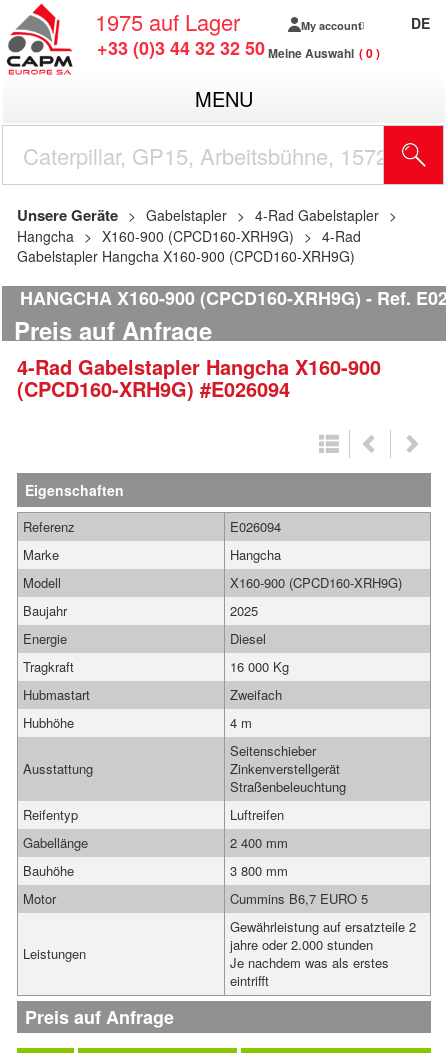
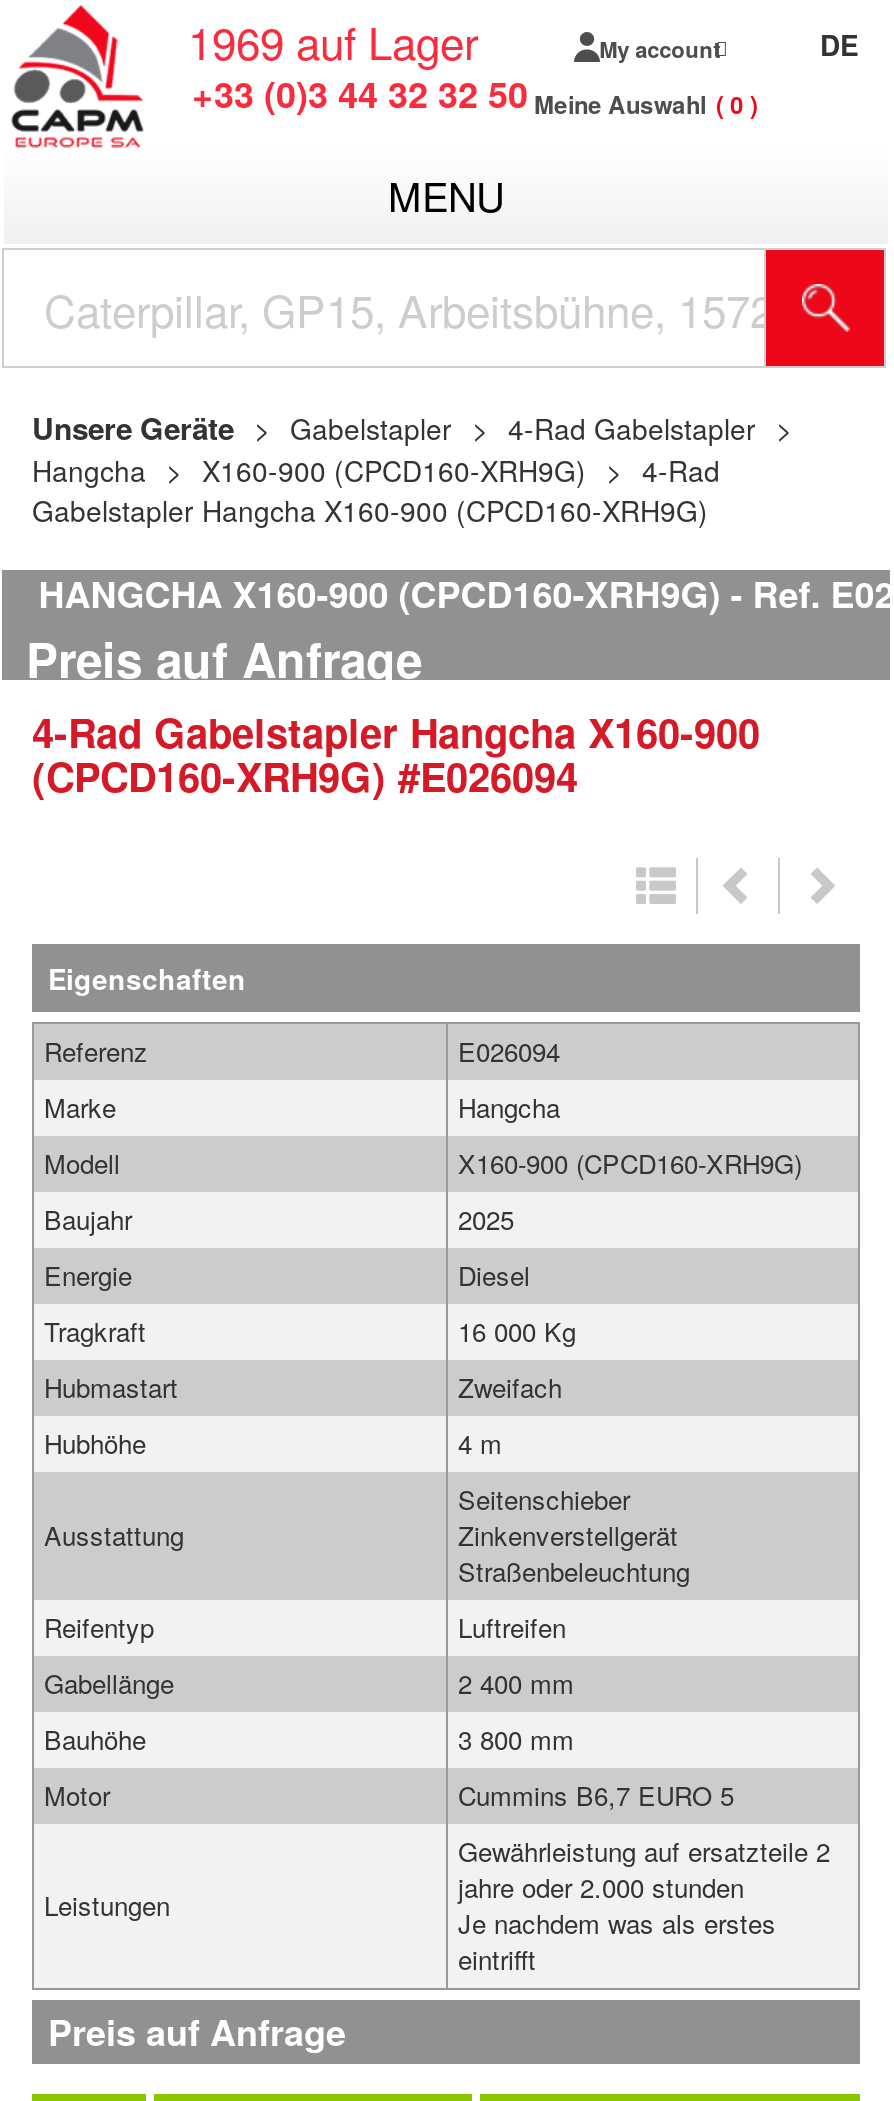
- 1975 auf Lager
+ 1969 auf Lager
